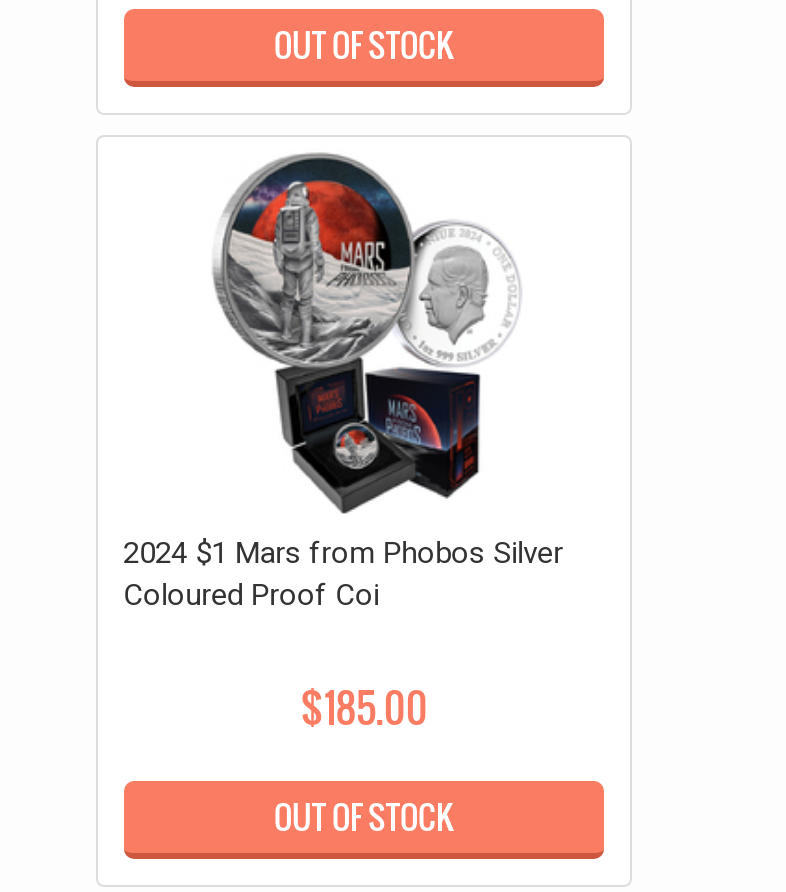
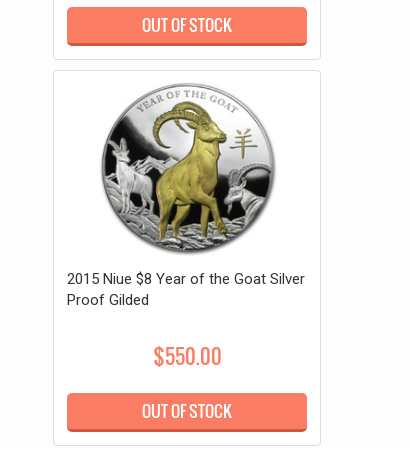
- [image]
- 2024 $1 Mars from Phobos Silver
- Coloured Proof Coi
+ [image]
+ 2015 Niue $8 Year of the Goat Silver
+ Proof Gilded

- $185.00
+ $550.00
